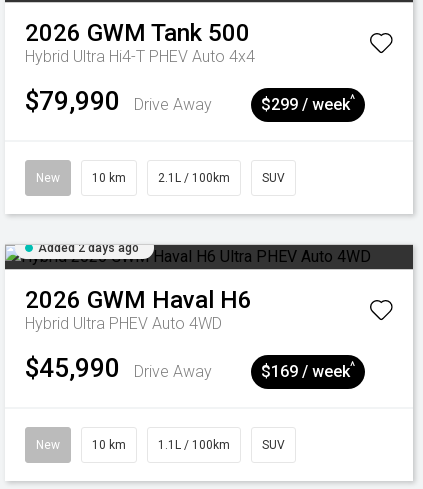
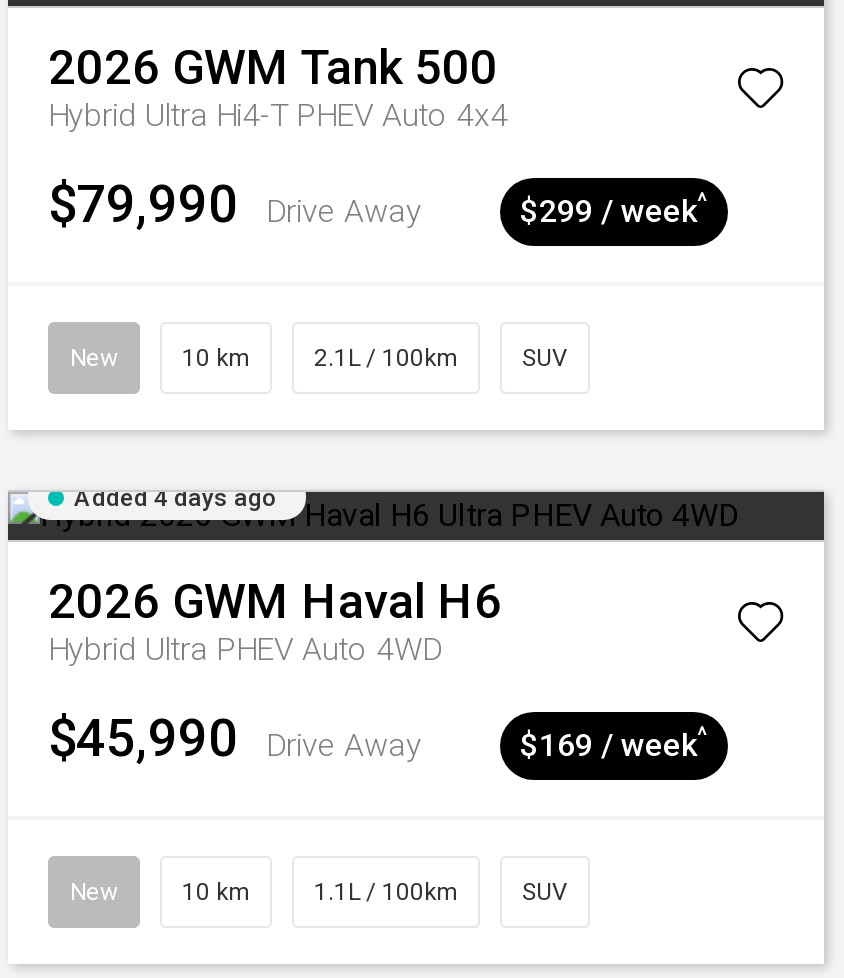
- Added 2 days ago
+ Added 4 days ago
